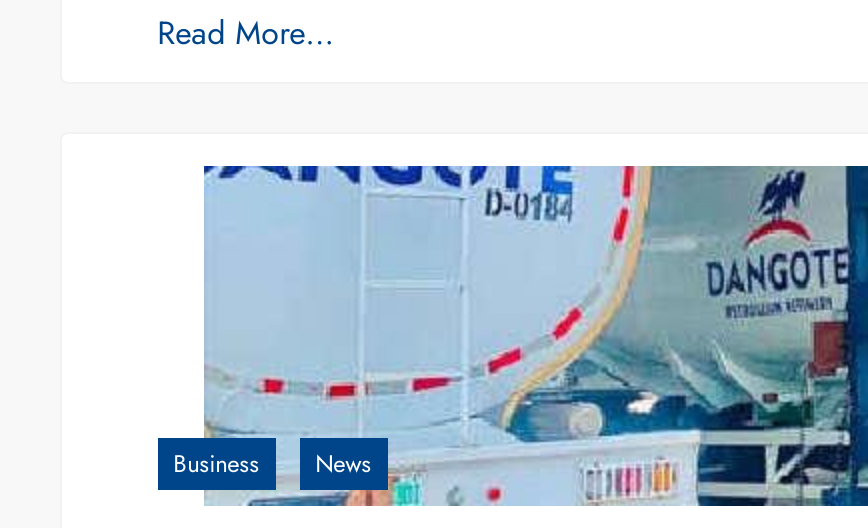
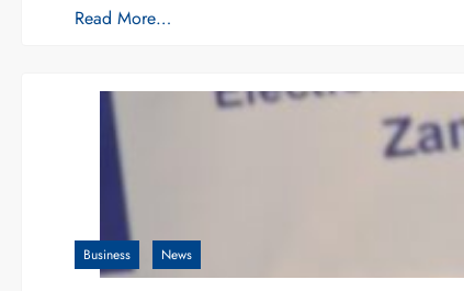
- [image]
+ [image]
